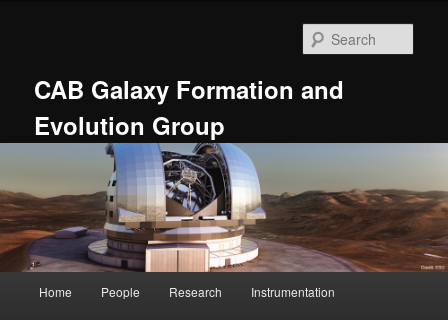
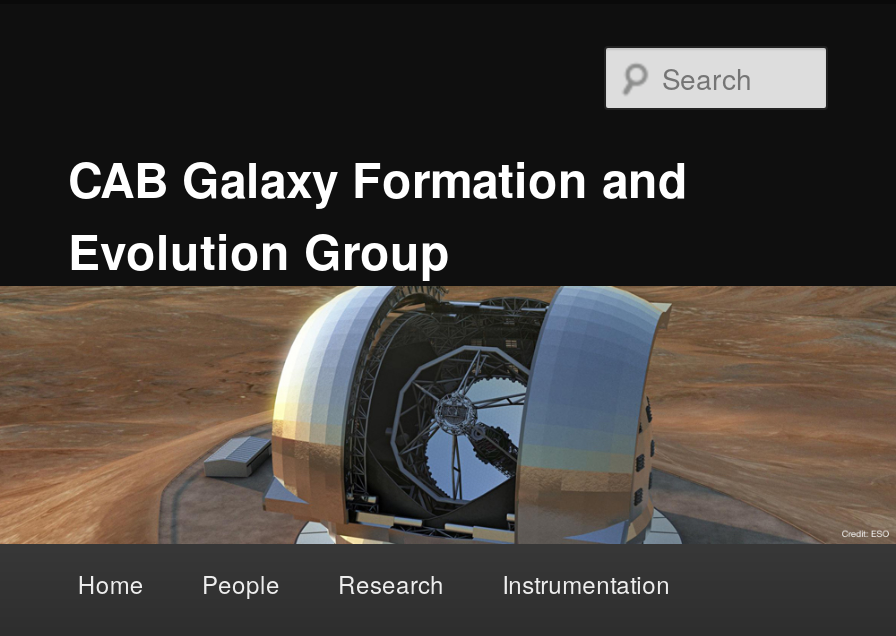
- [image]
+ [image]
